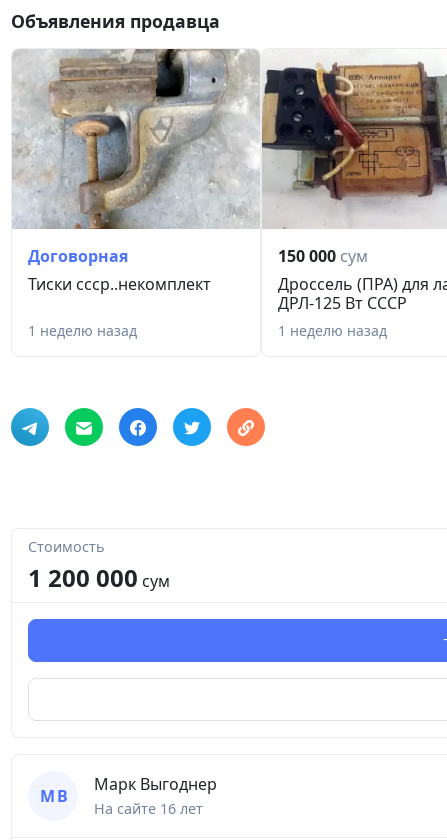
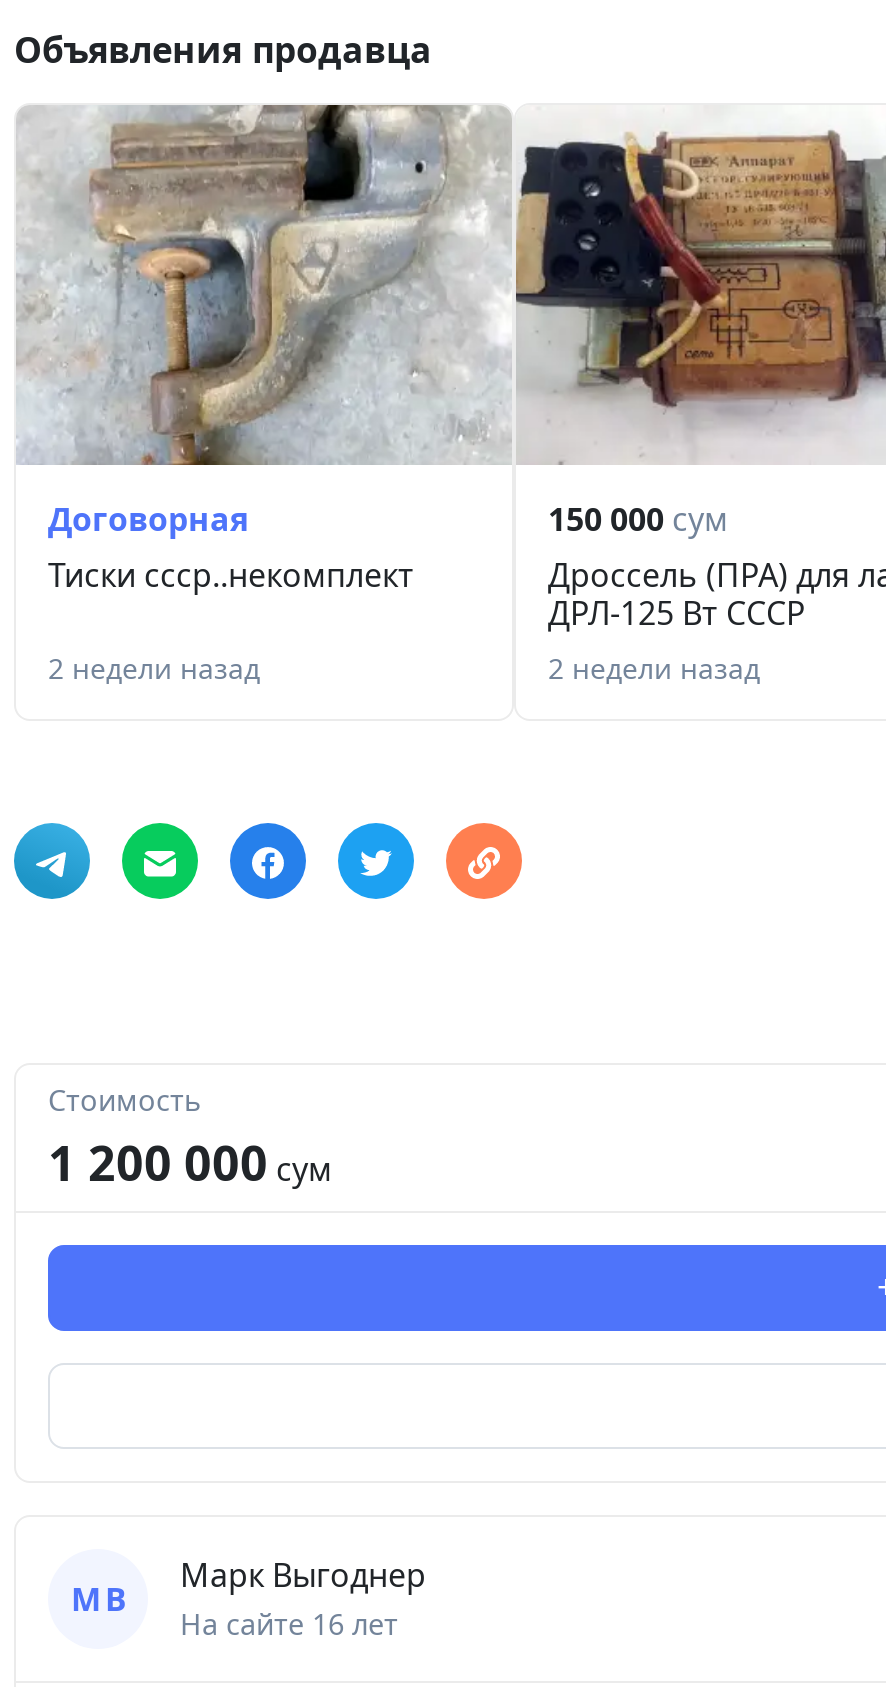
- 1 неделю назад
+ 2 недели назад

- 1 неделю назад
+ 2 недели назад
